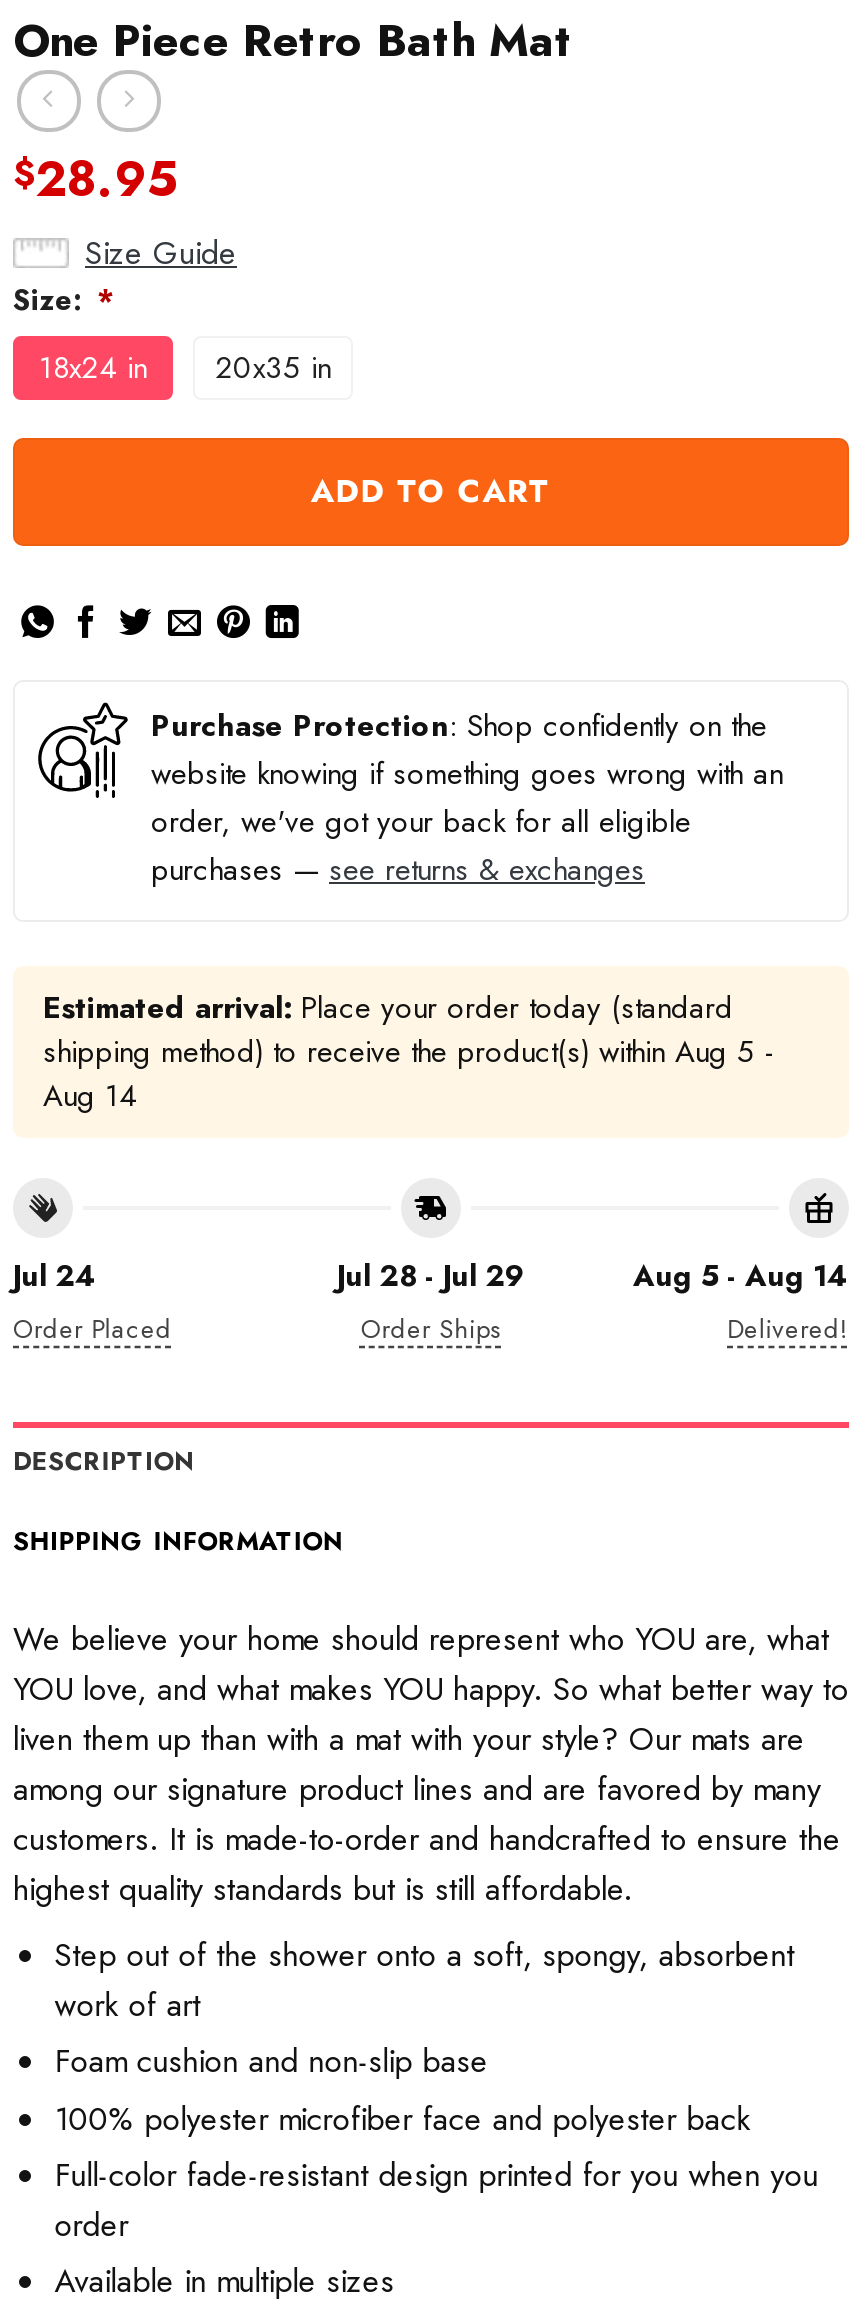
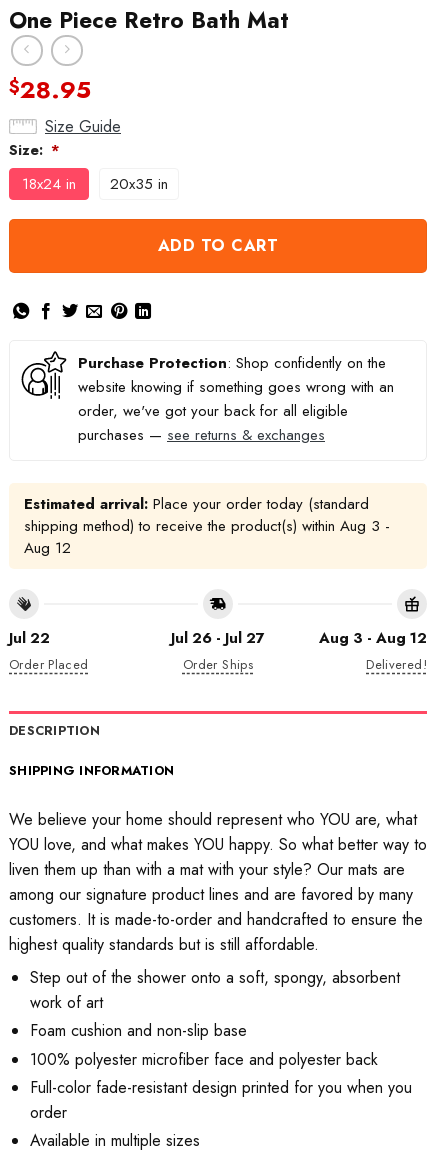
- shipping method) to receive the product(s) within Aug 5 -
+ shipping method) to receive the product(s) within Aug 3 -

- Aug 14
+ Aug 12

- Jul 24
+ Jul 22

- Jul 28 - Jul 29
+ Jul 26 - Jul 27

- Aug 5 - Aug 14
+ Aug 3 - Aug 12
